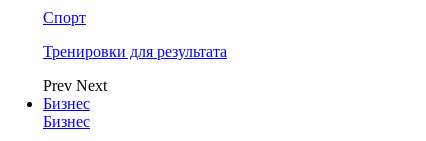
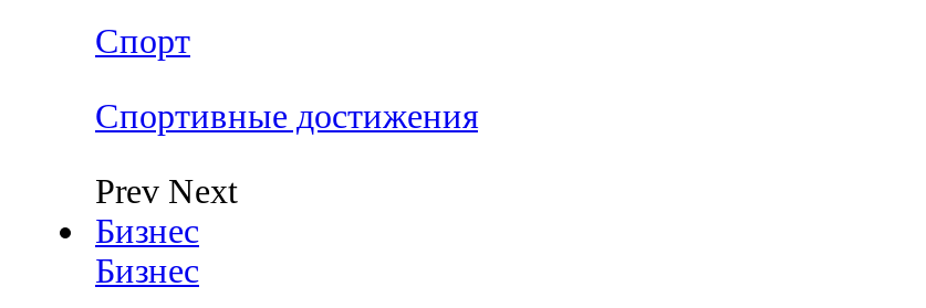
- Тренировки для результата
+ Спортивные достижения
